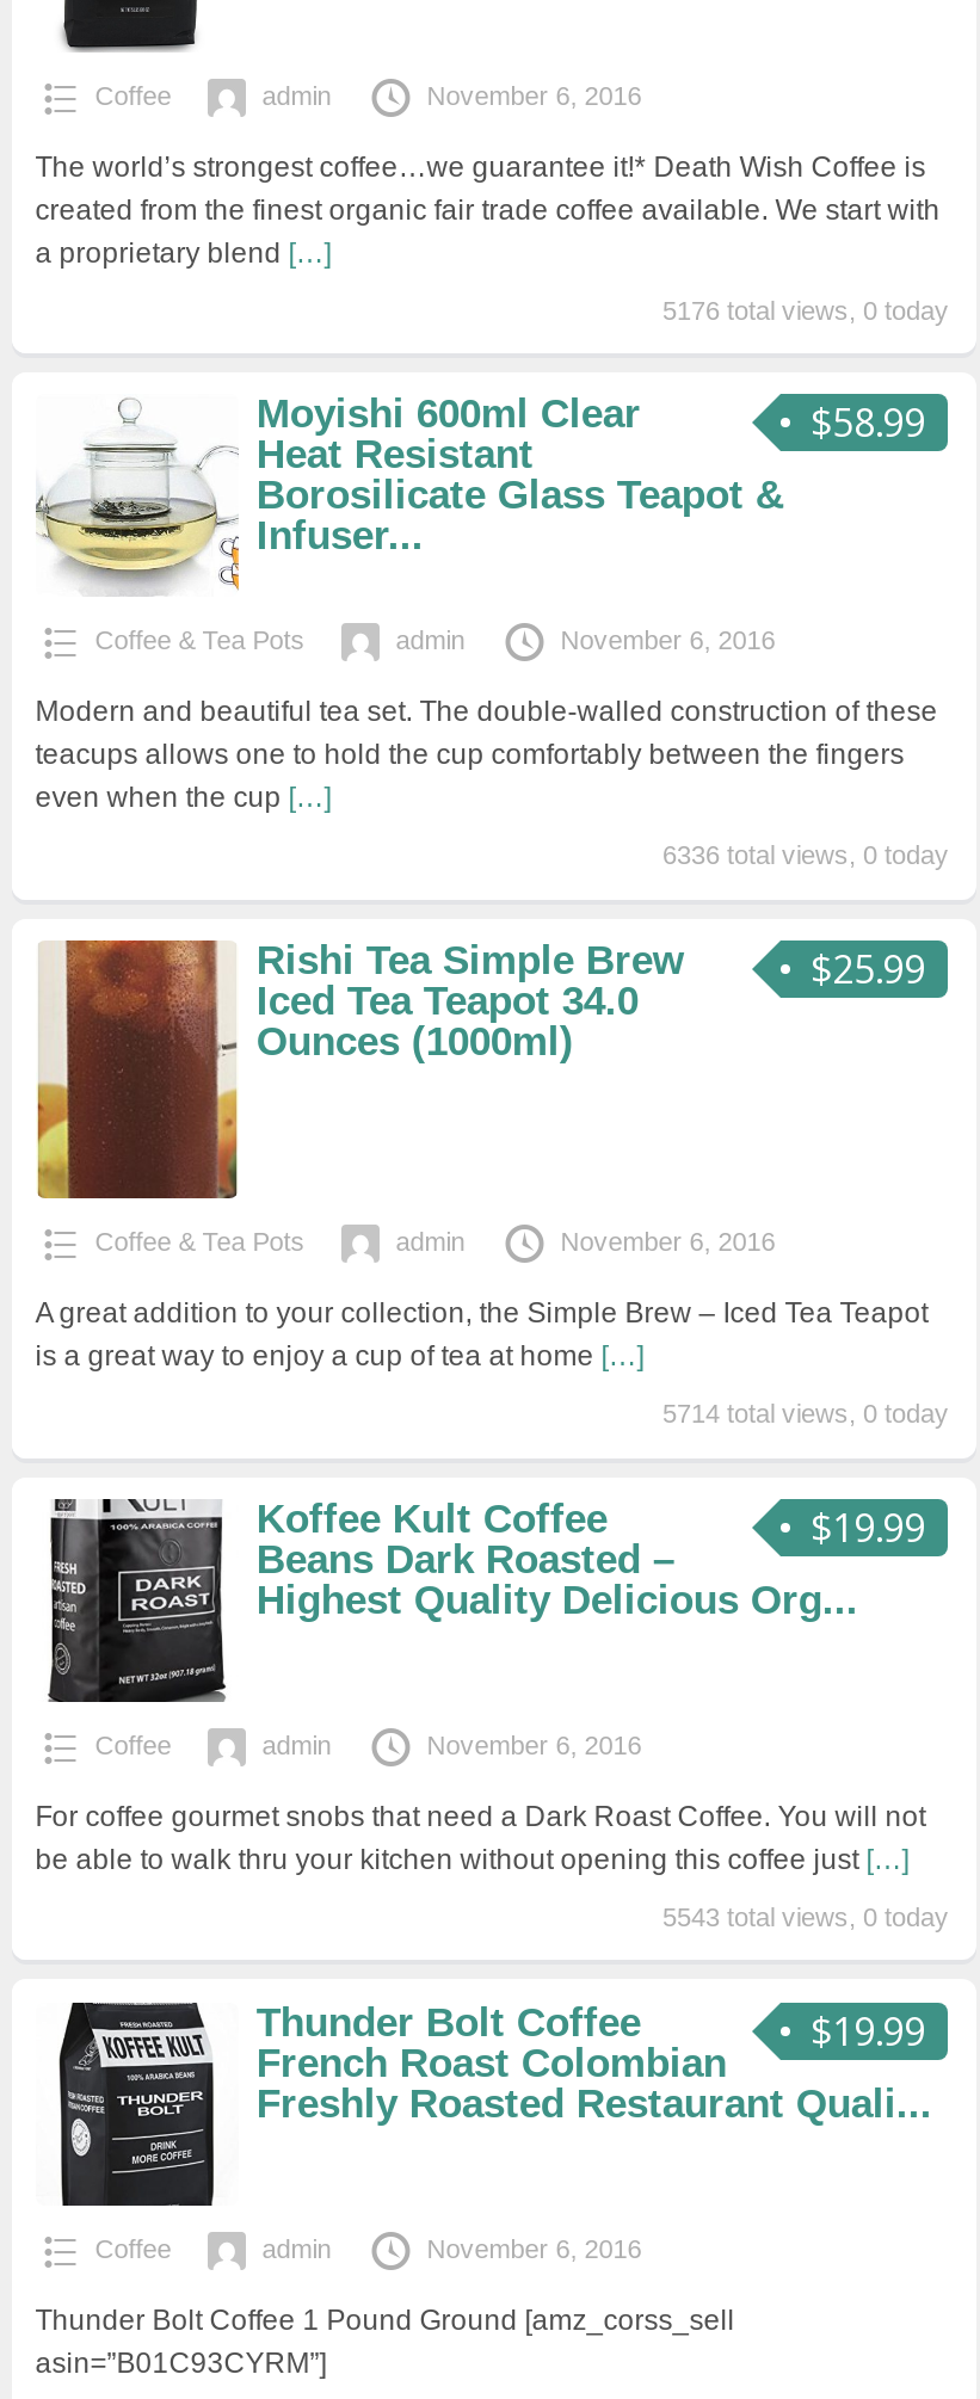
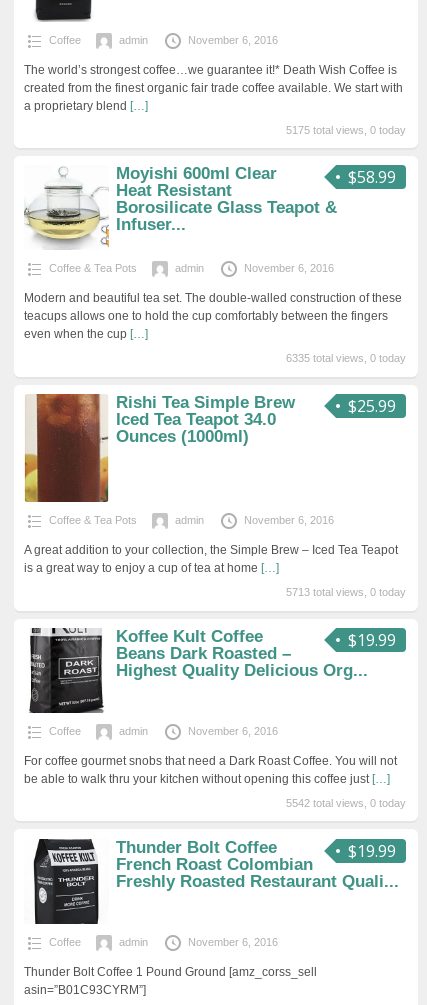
- 5176 total views, 0 today
+ 5175 total views, 0 today

- 6336 total views, 0 today
+ 6335 total views, 0 today

- 5714 total views, 0 today
+ 5713 total views, 0 today

- 5543 total views, 0 today
+ 5542 total views, 0 today
